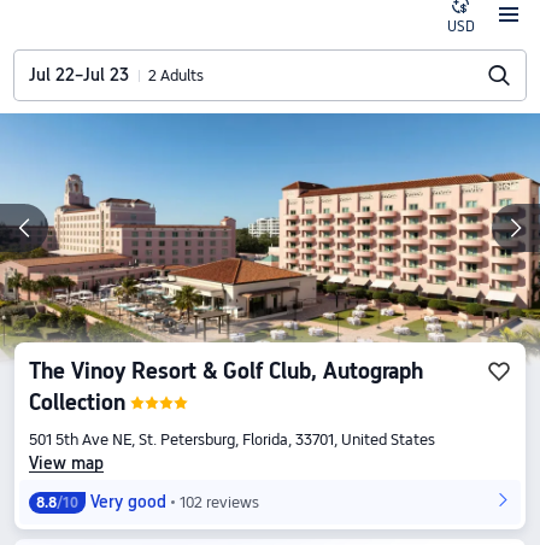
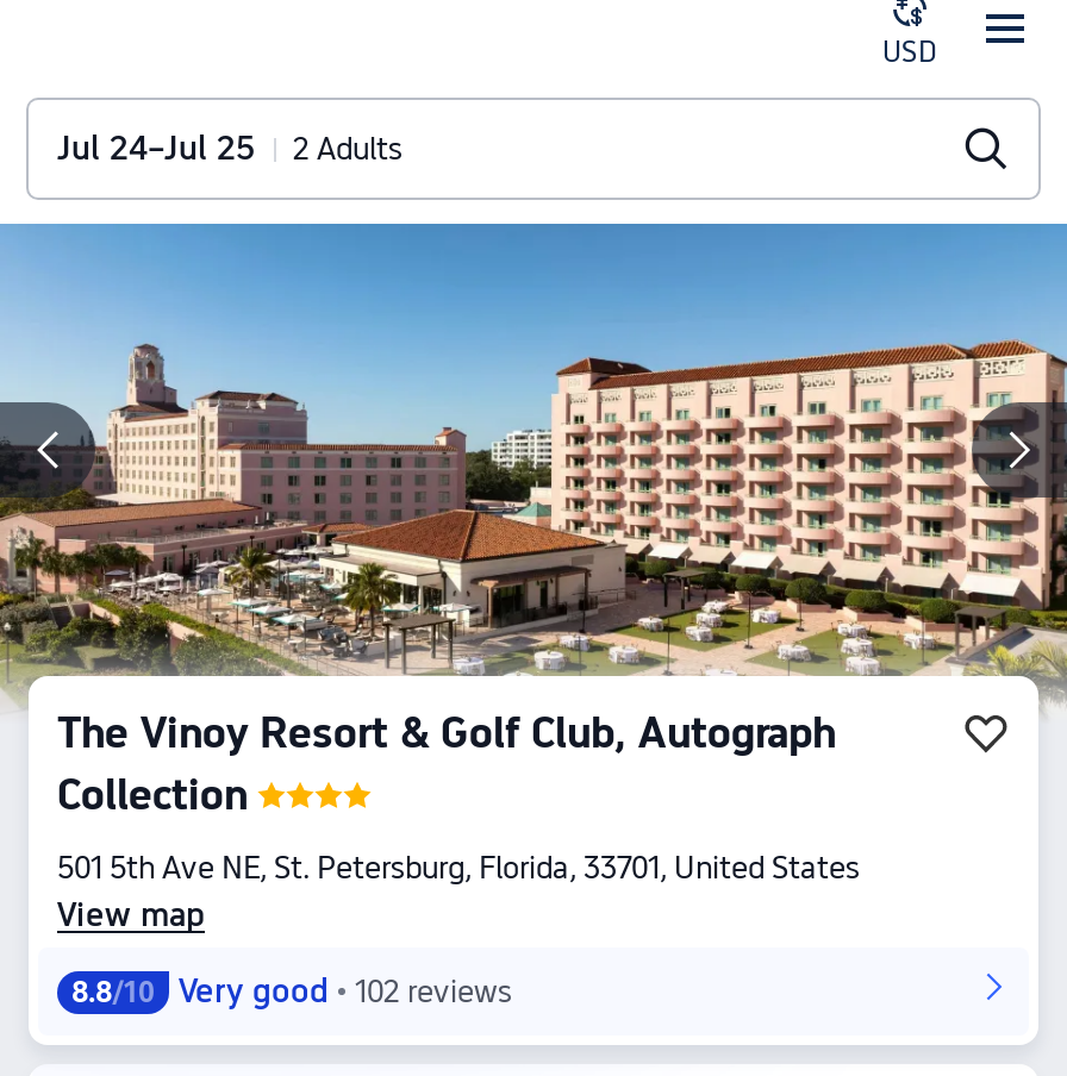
- Jul 22–Jul 23 2 Adults
+ Jul 24–Jul 25 2 Adults
